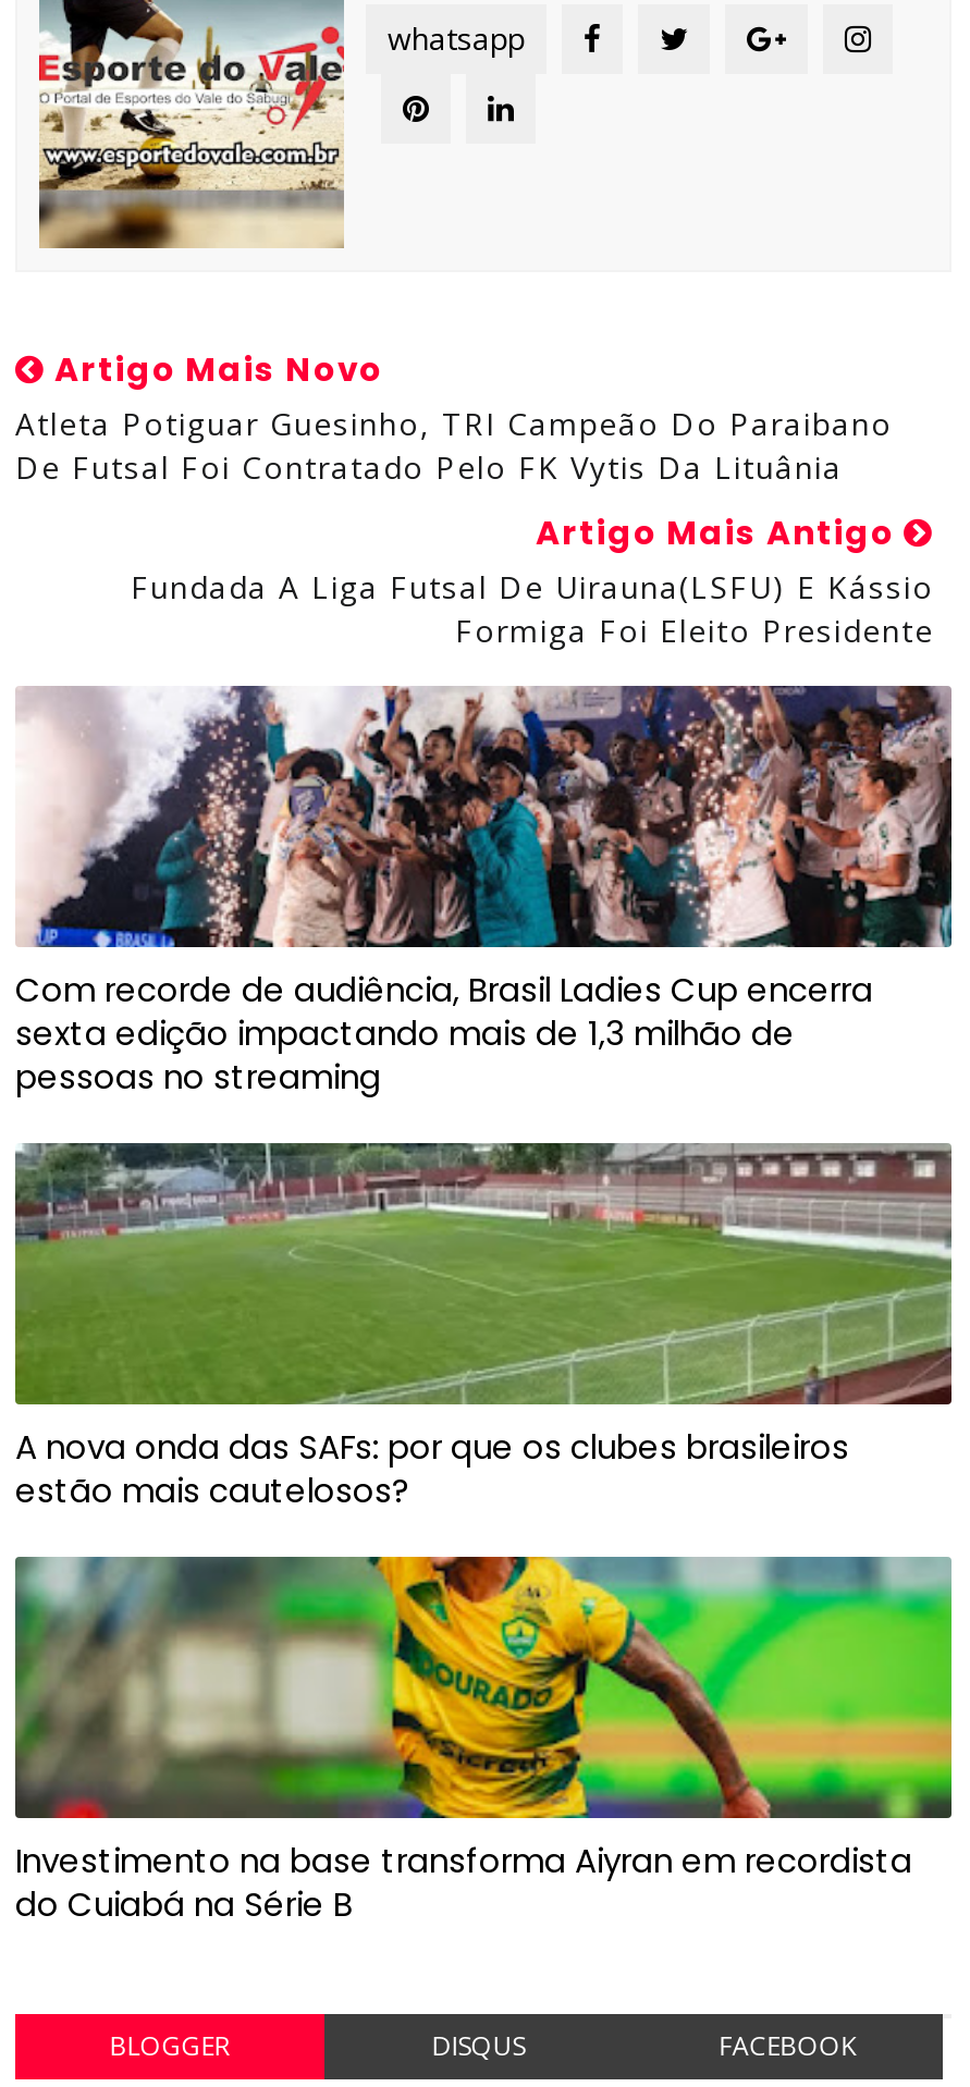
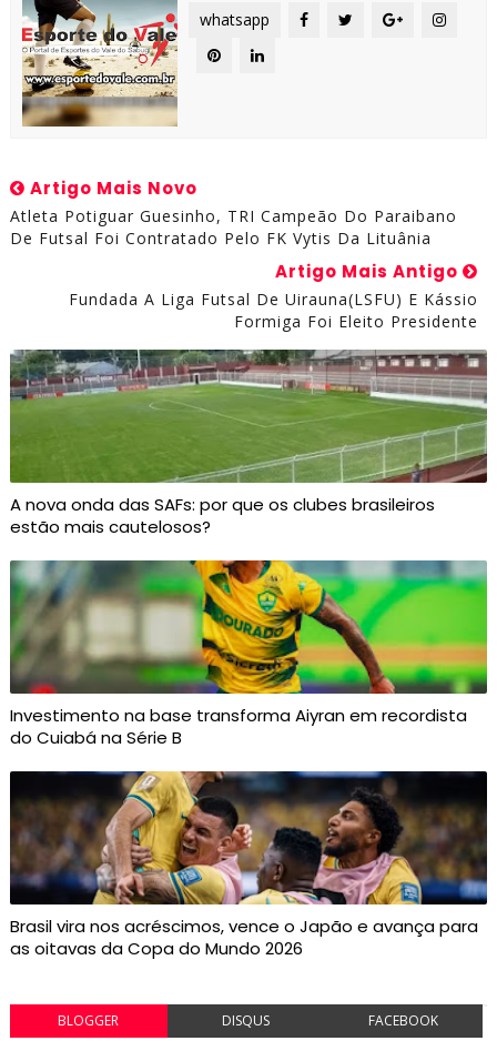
- [image]
- Com recorde de audiência, Brasil Ladies Cup encerra
- sexta edição impactando mais de 1,3 milhão de
- pessoas no streaming

moved up: [image] | A nova onda das SAFs: por que os clubes brasileiros | estão mais cautelosos? | Investimento na base transforma Aiyran em recordista | do Cuiabá na Série B

+ [image]
+ Brasil vira nos acréscimos, vence o Japão e avança para
+ as oitavas da Copa do Mundo 2026
